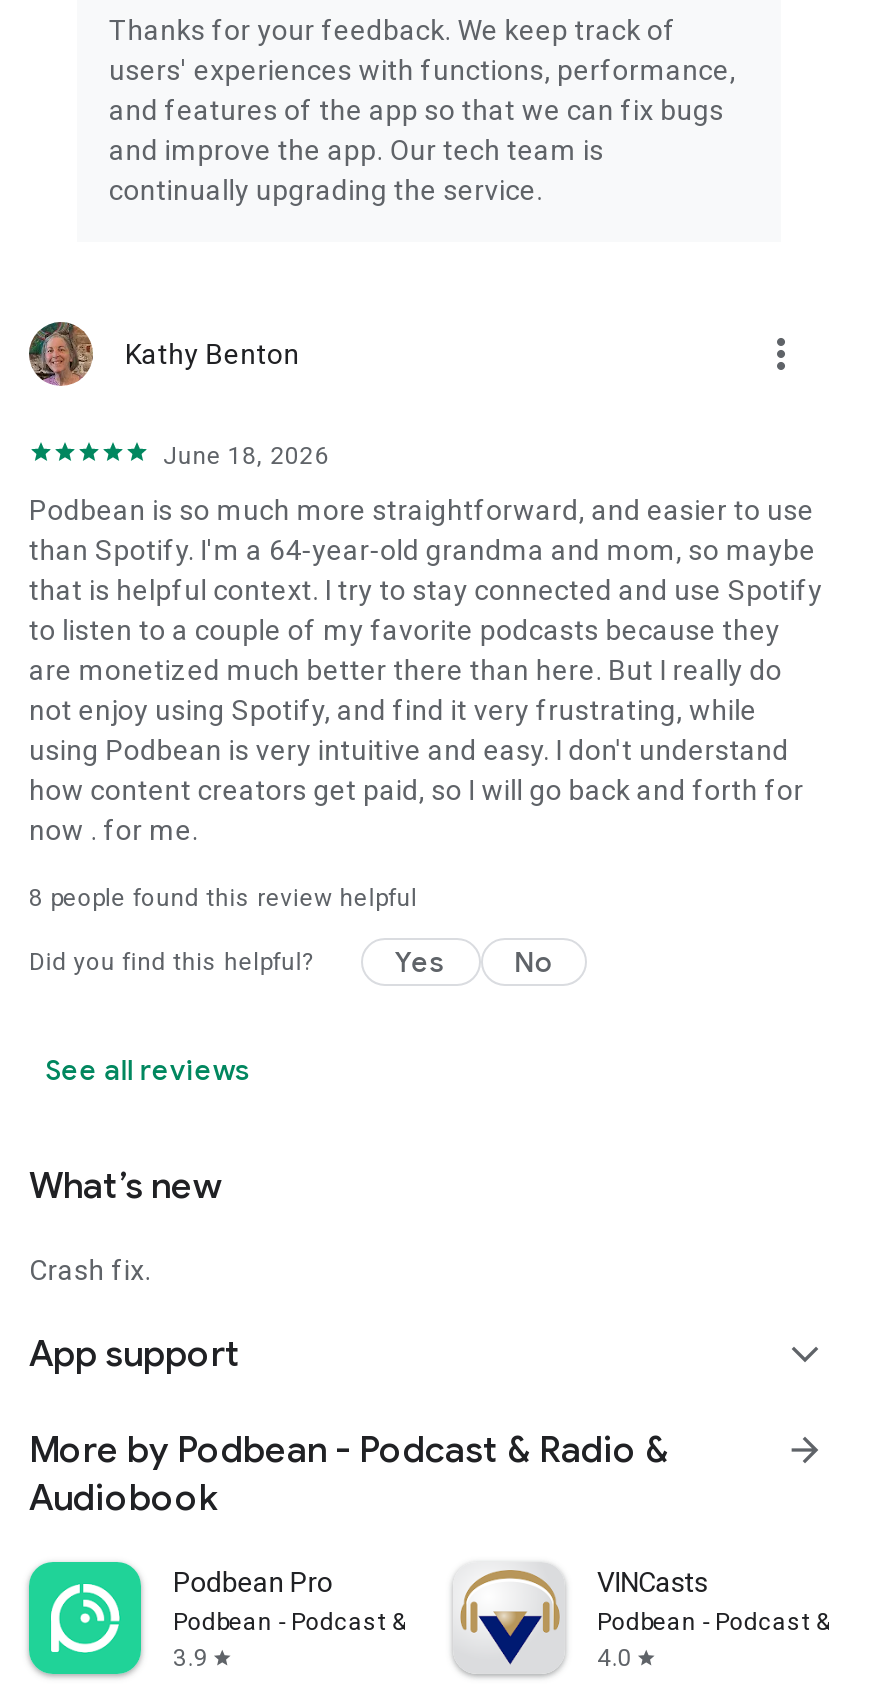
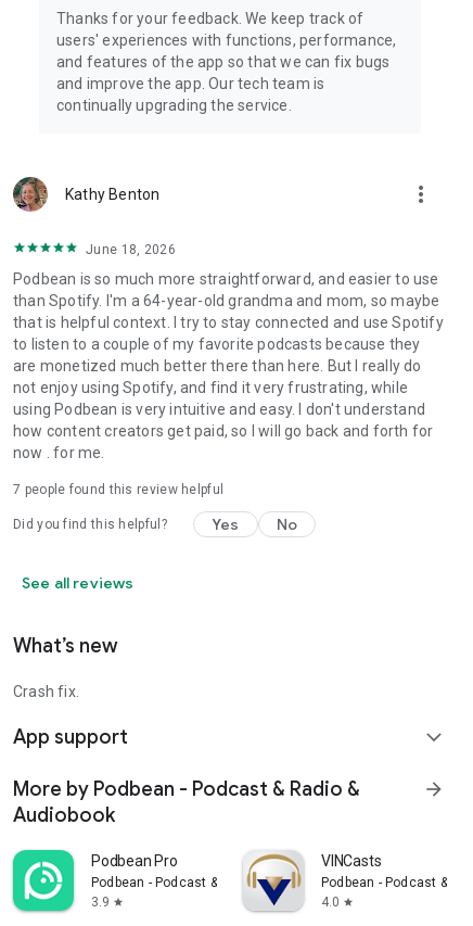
- 8 people found this review helpful
+ 7 people found this review helpful
